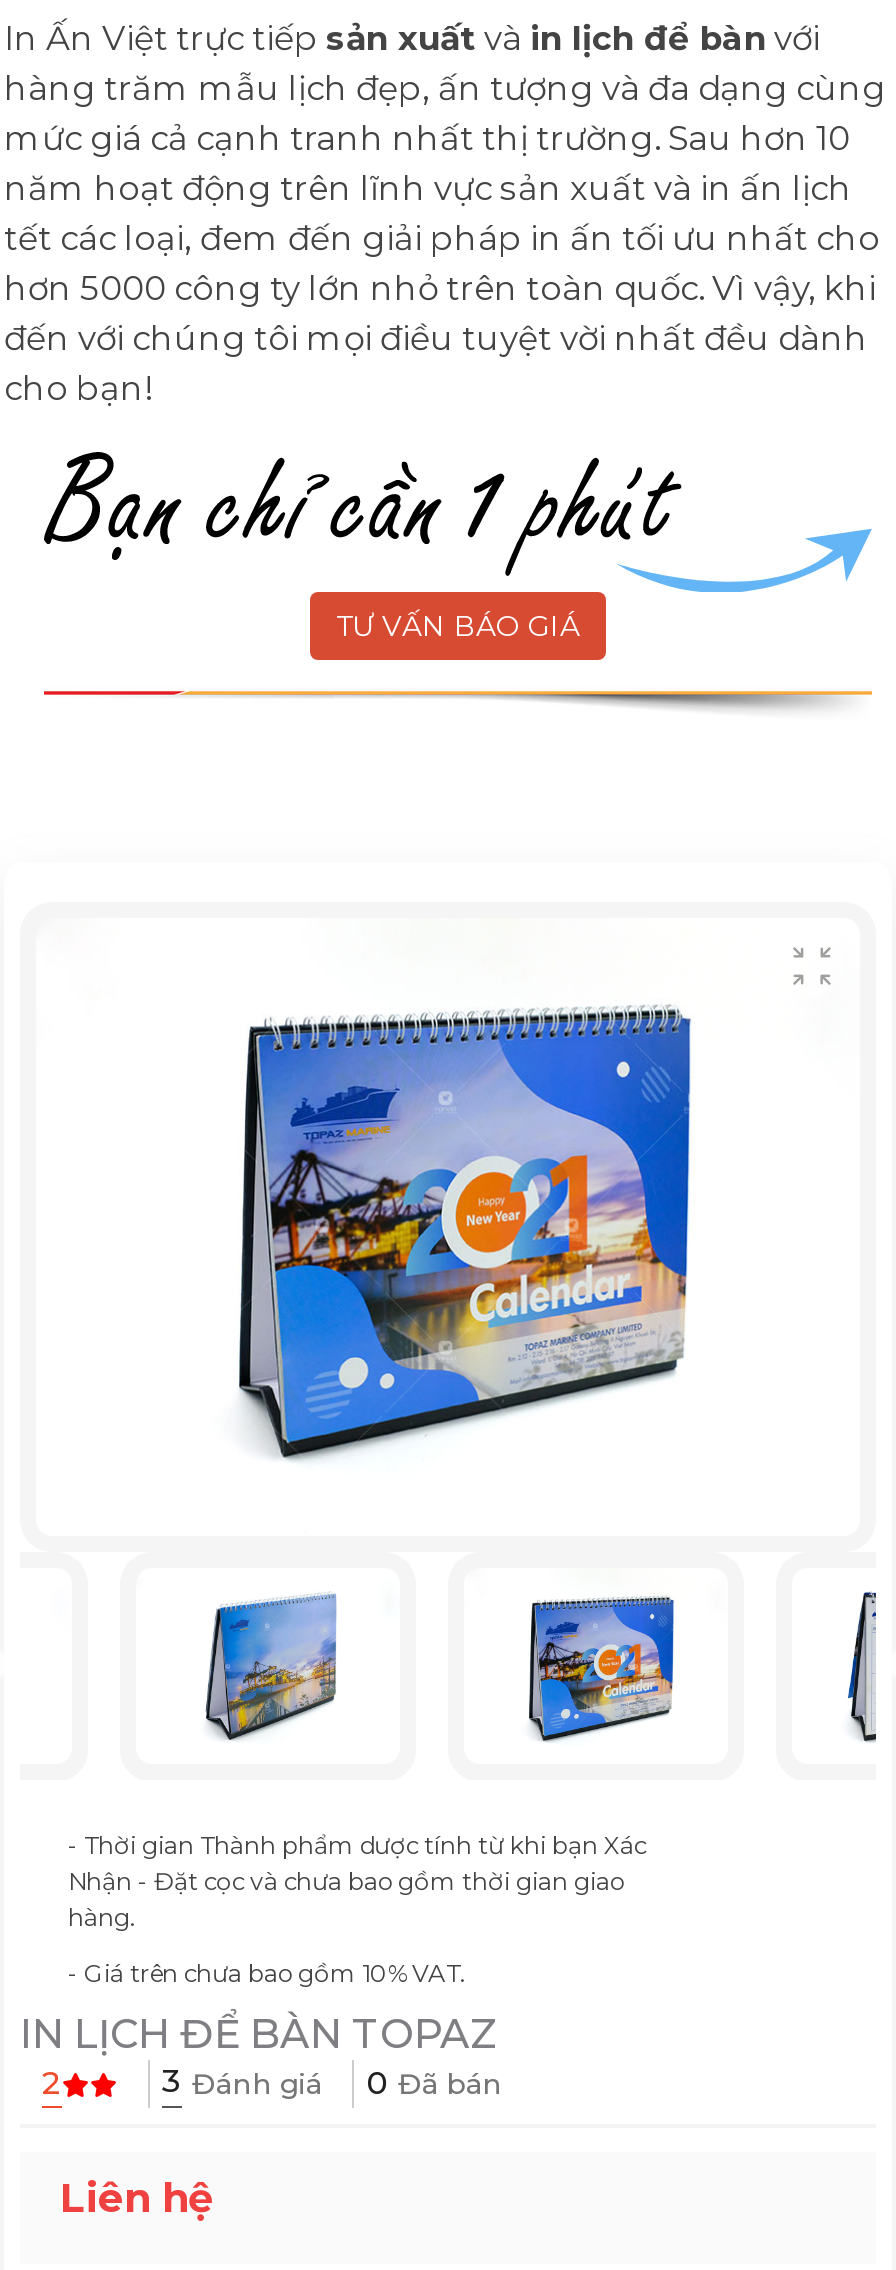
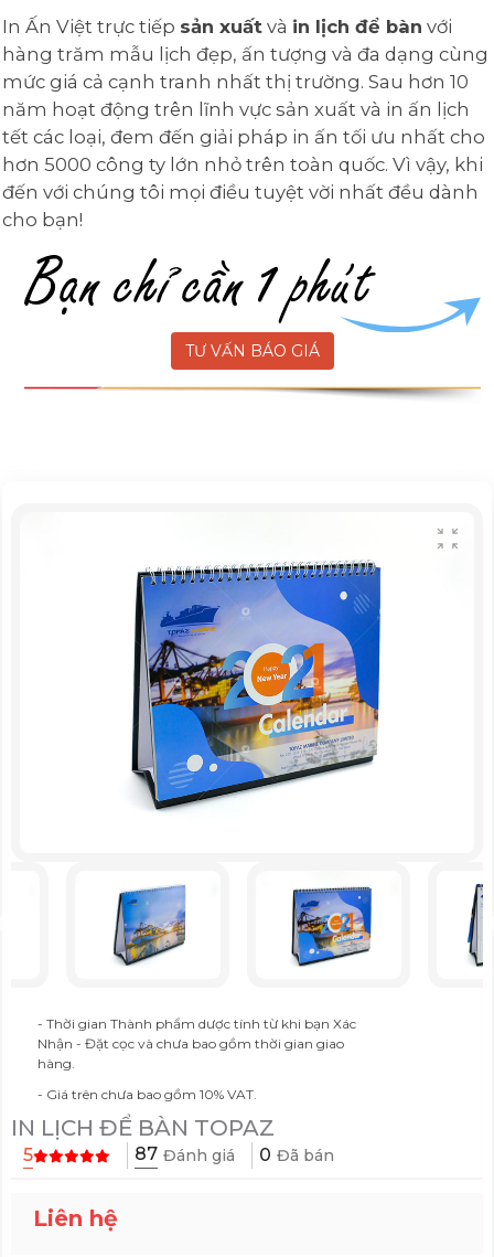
- 2
+ 5

- 3 Đánh giá
+ 87 Đánh giá
